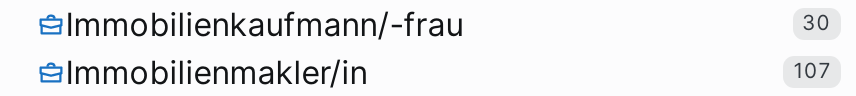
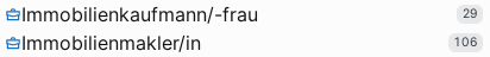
- 30
+ 29

- 107
+ 106
